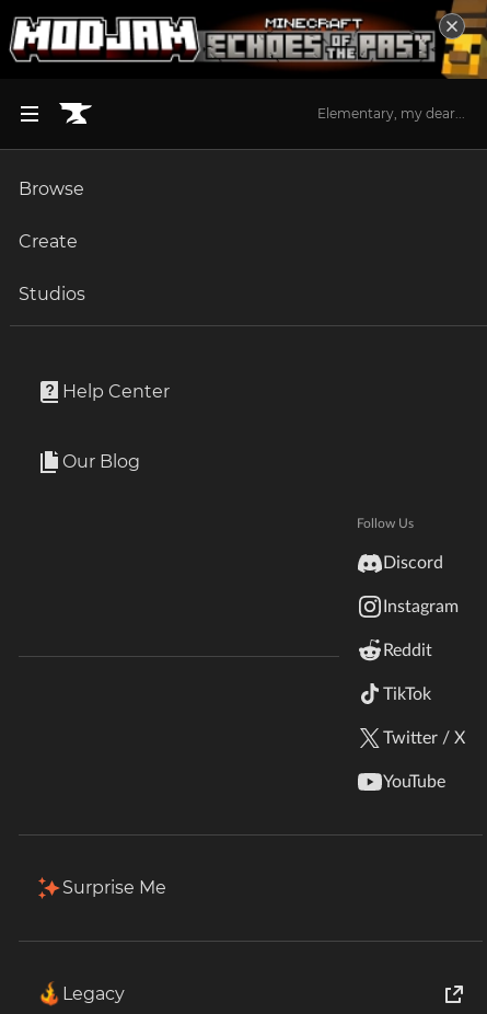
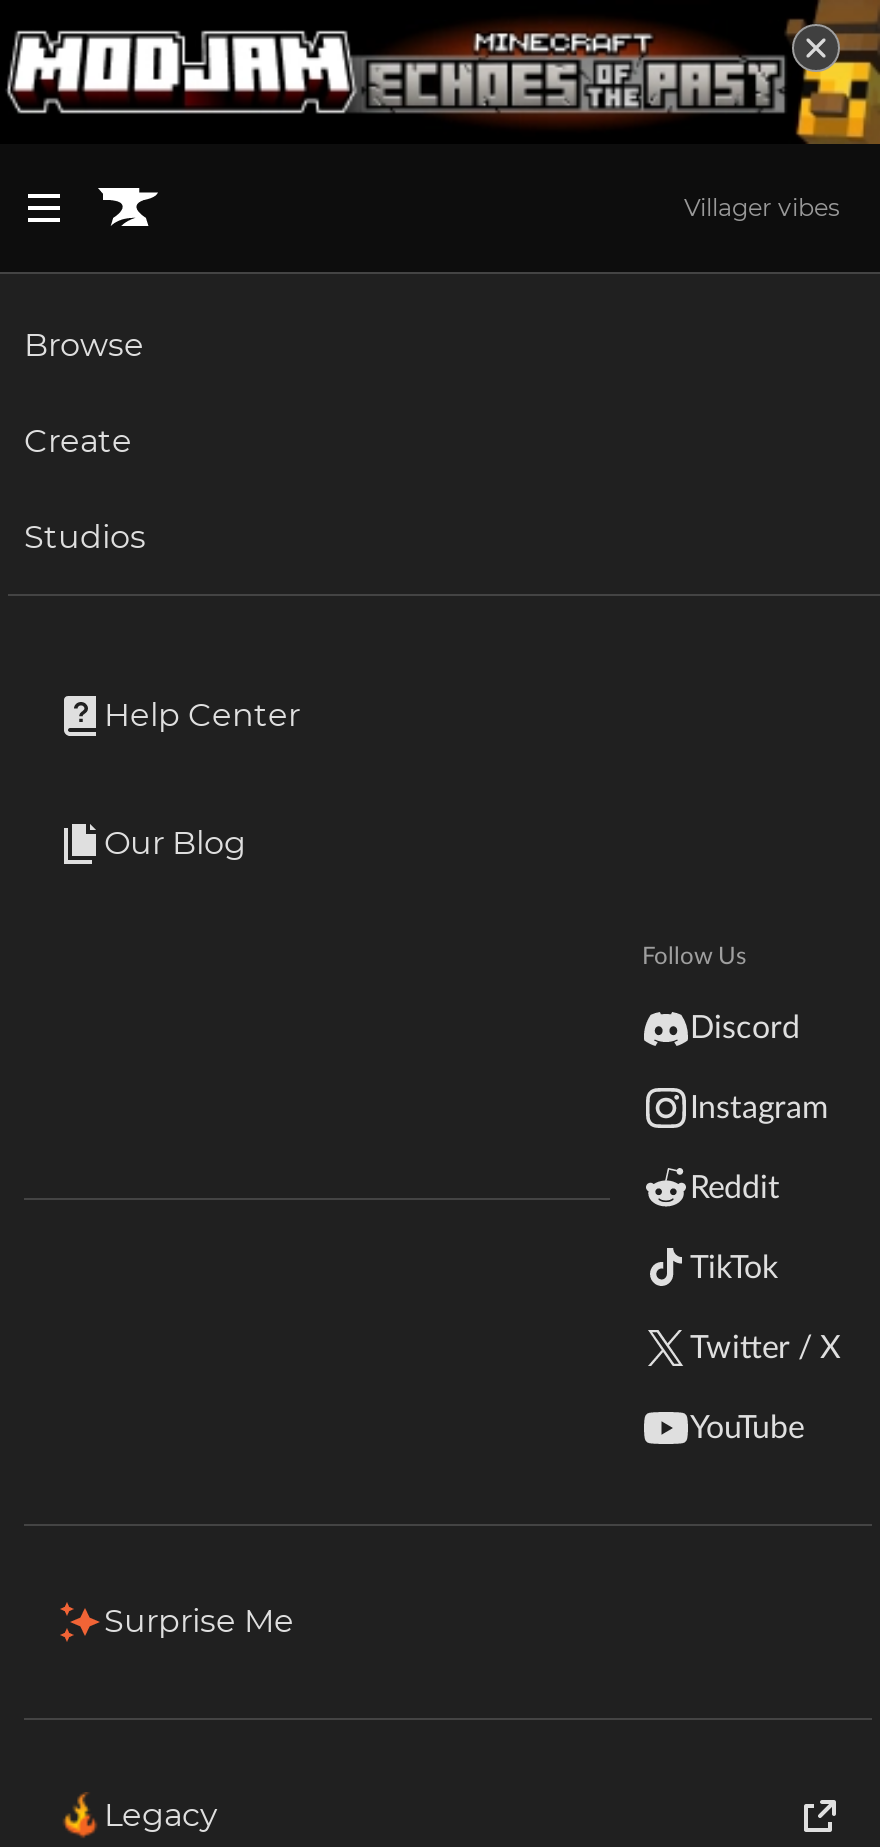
- Elementary, my dear...
+ Villager vibes
